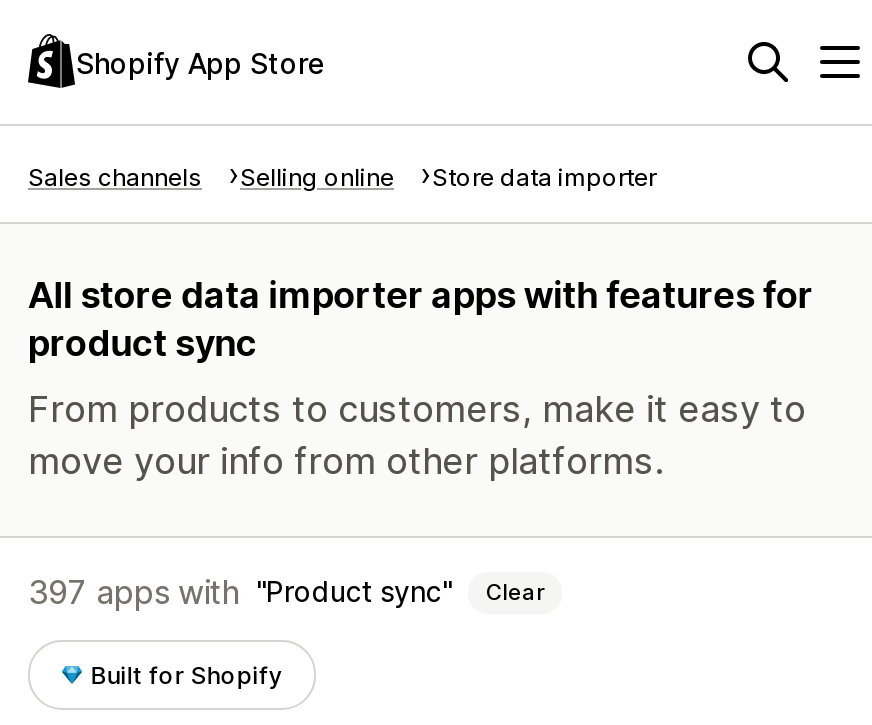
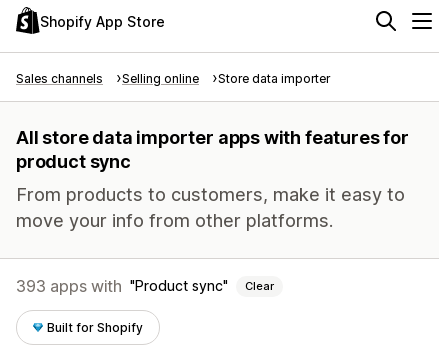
- 397 apps with Product sync Clear
+ 393 apps with Product sync Clear
